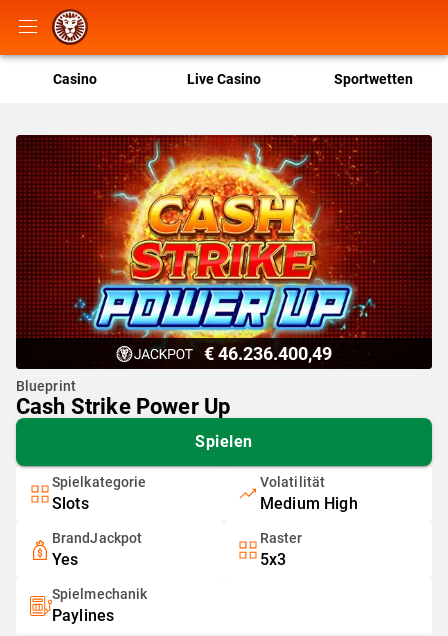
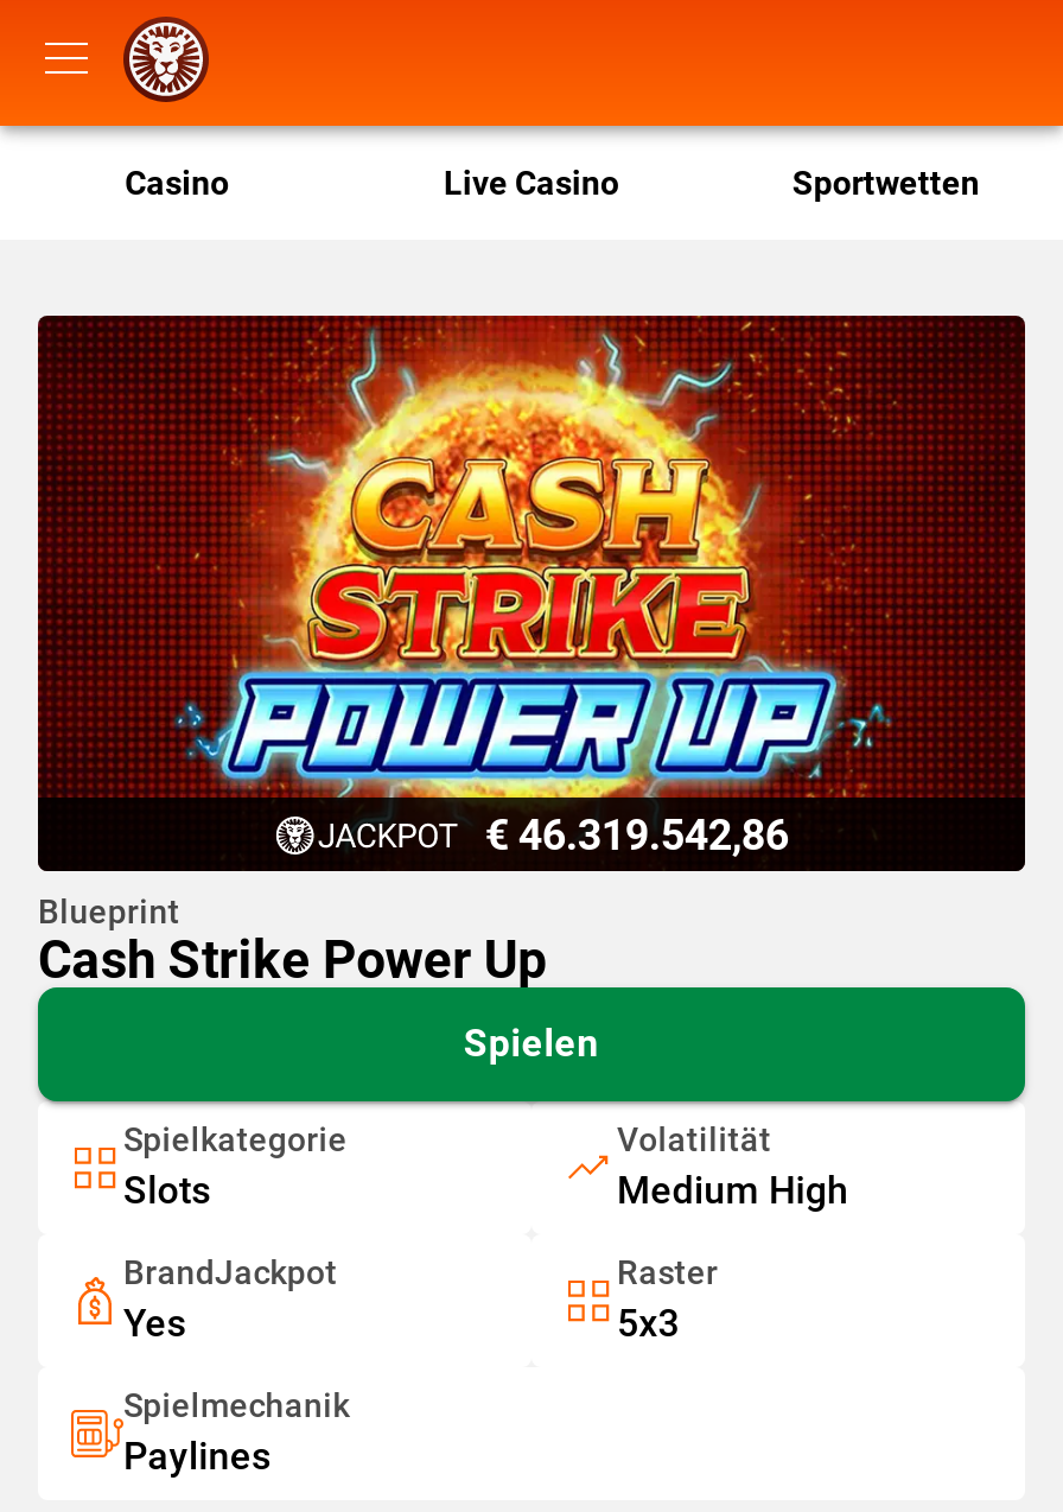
- € 46.236.400,49
+ € 46.319.542,86
